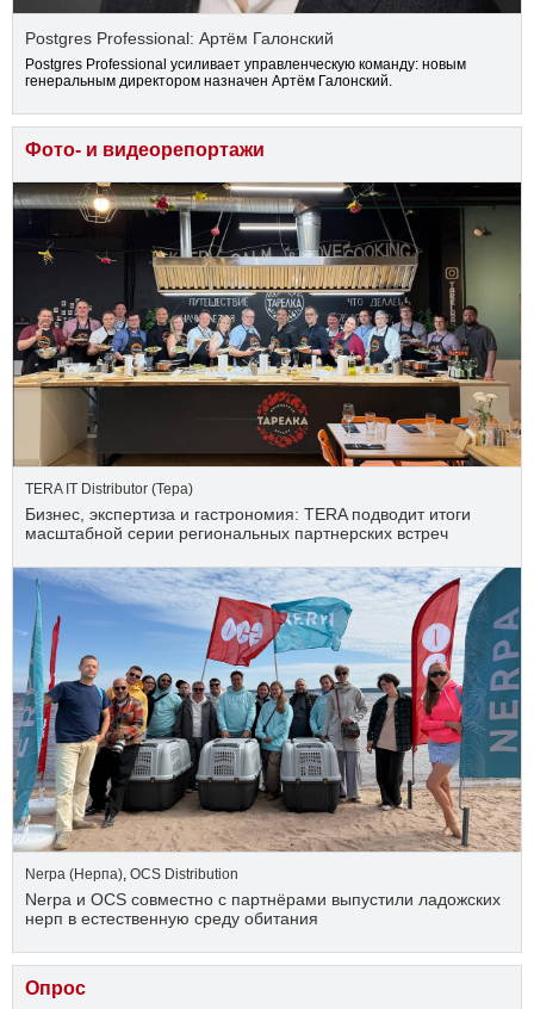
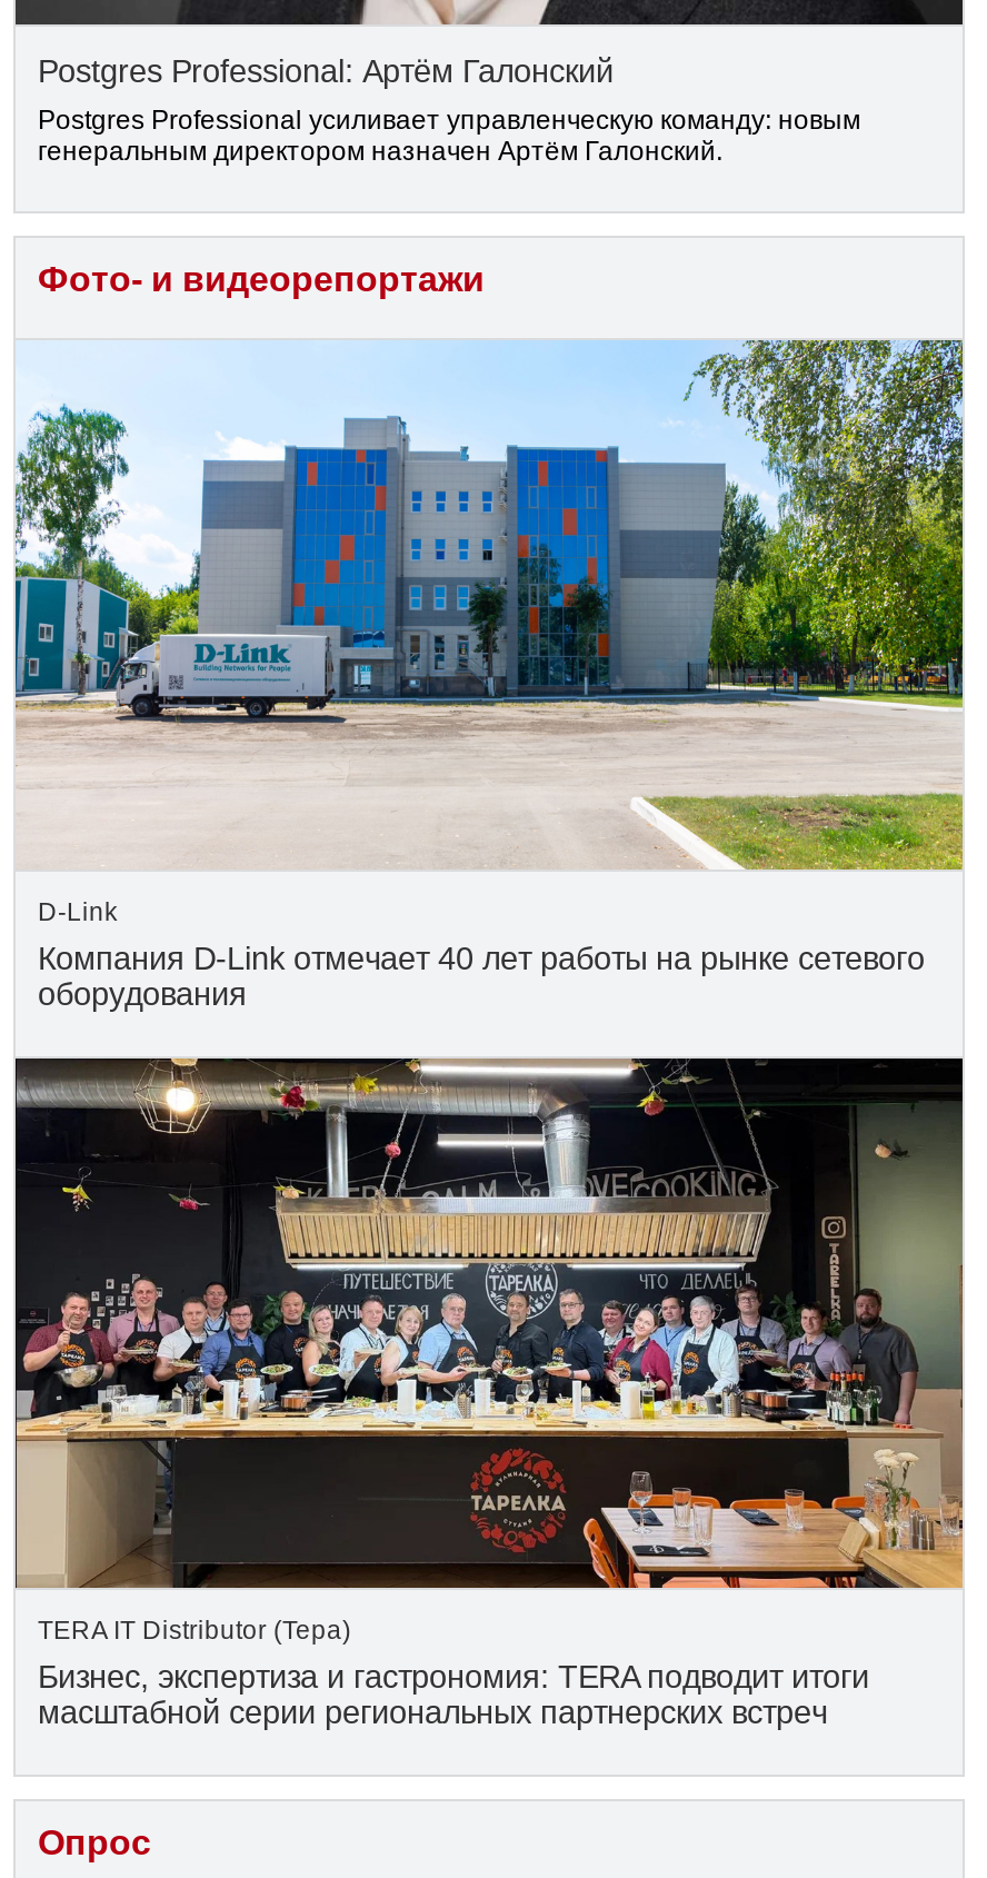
+ [image]
+ D-Link
+ Компания D-Link отмечает 40 лет работы на рынке сетевого
+ оборудования

moved down: [image] | TERA IT Distributor (Тера) | Бизнес, экспертиза и гастрономия: TERA подводит итоги | масштабной серии региональных партнерских встреч

- [image]
- Nerpa (Нерпа), OCS Distribution
- Nerpa и OCS совместно с партнёрами выпустили ладожских
- нерп в естественную среду обитания
